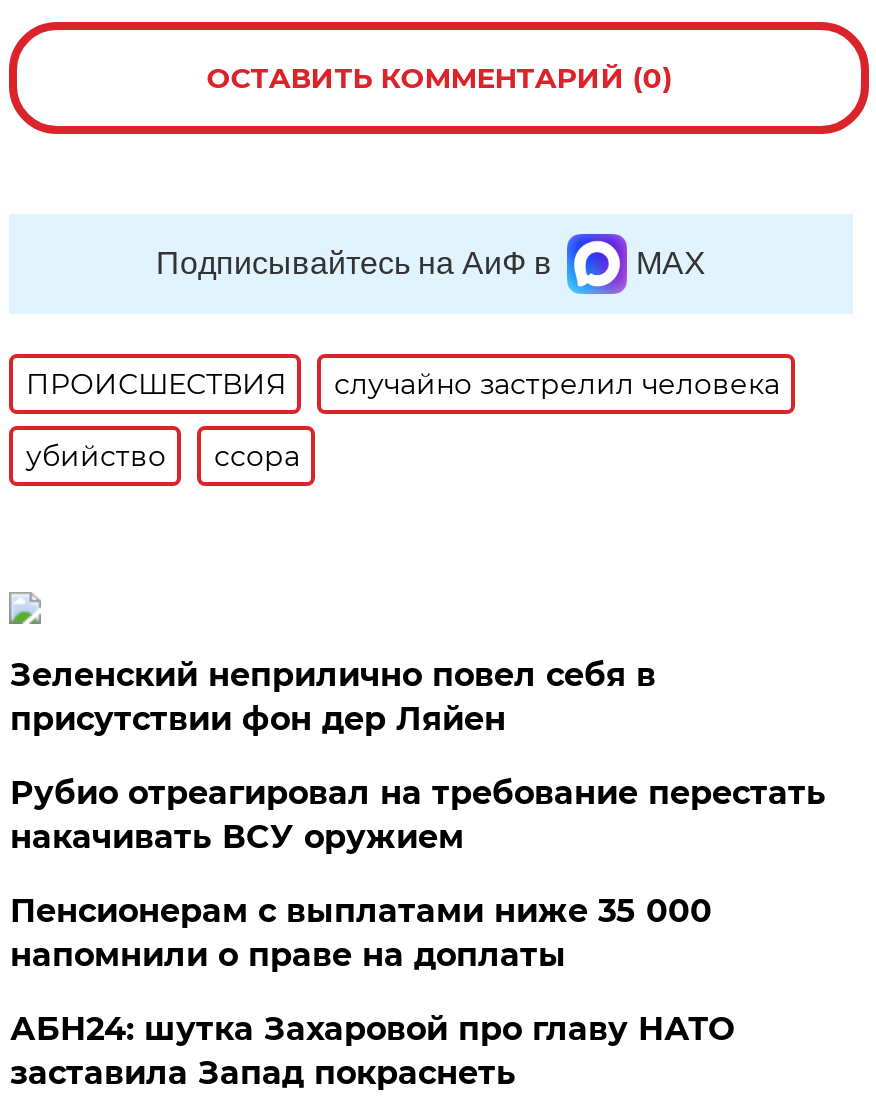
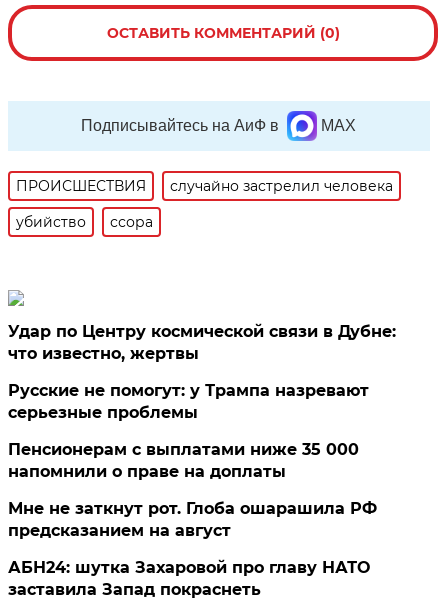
- Зеленский неприлично повел cебя в
- присутствии фон дер Ляйен
+ Удар по Центру космической связи в Дубне:
+ что известно, жертвы

- Рубио отреагировал на требование перестать
- накачивать ВСУ оружием
+ Русские не помогут: у Трампа назревают
+ серьезные проблемы

+ Мне не заткнут рот. Глоба ошарашила РФ
+ предсказанием на август
